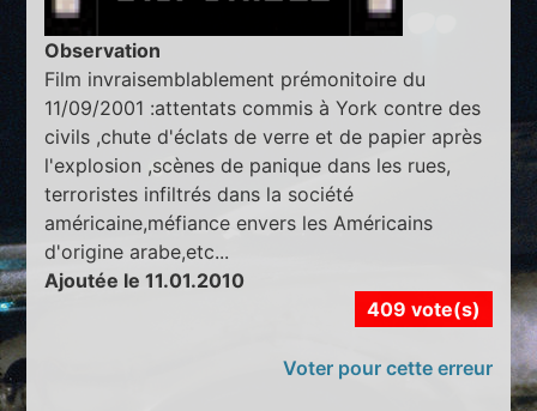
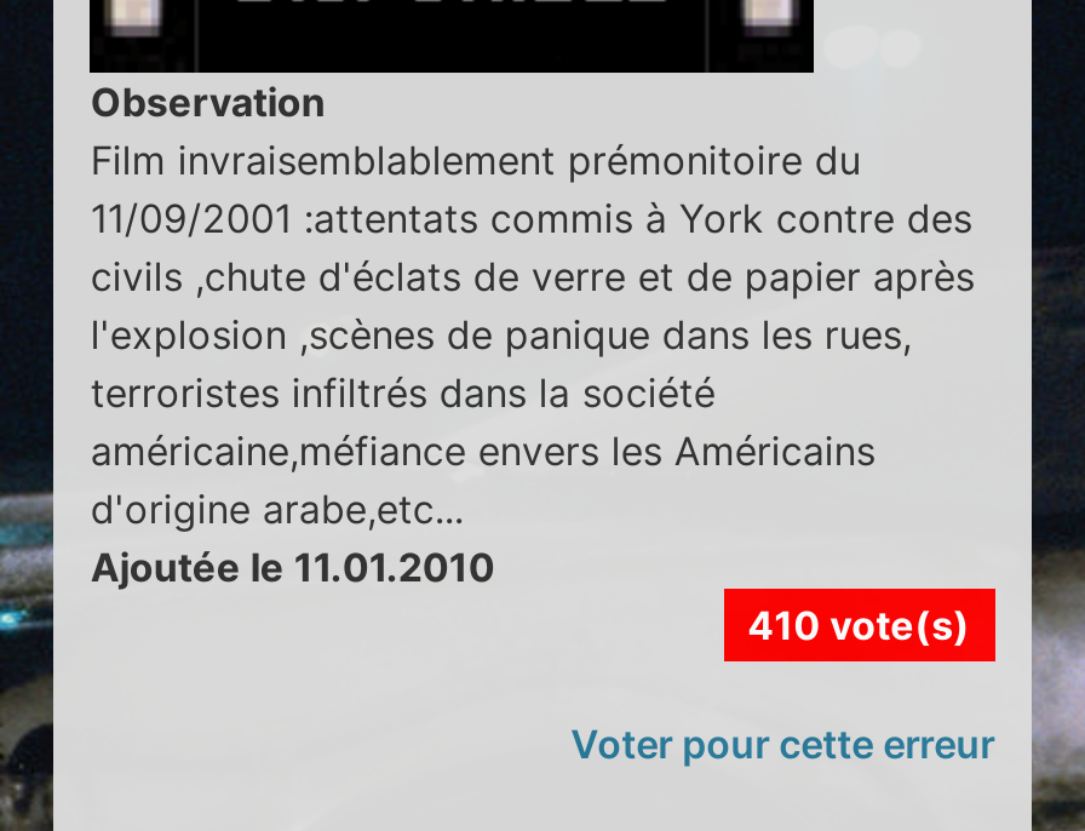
- 409 vote(s)
+ 410 vote(s)
